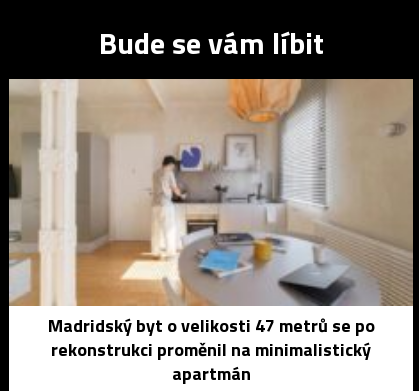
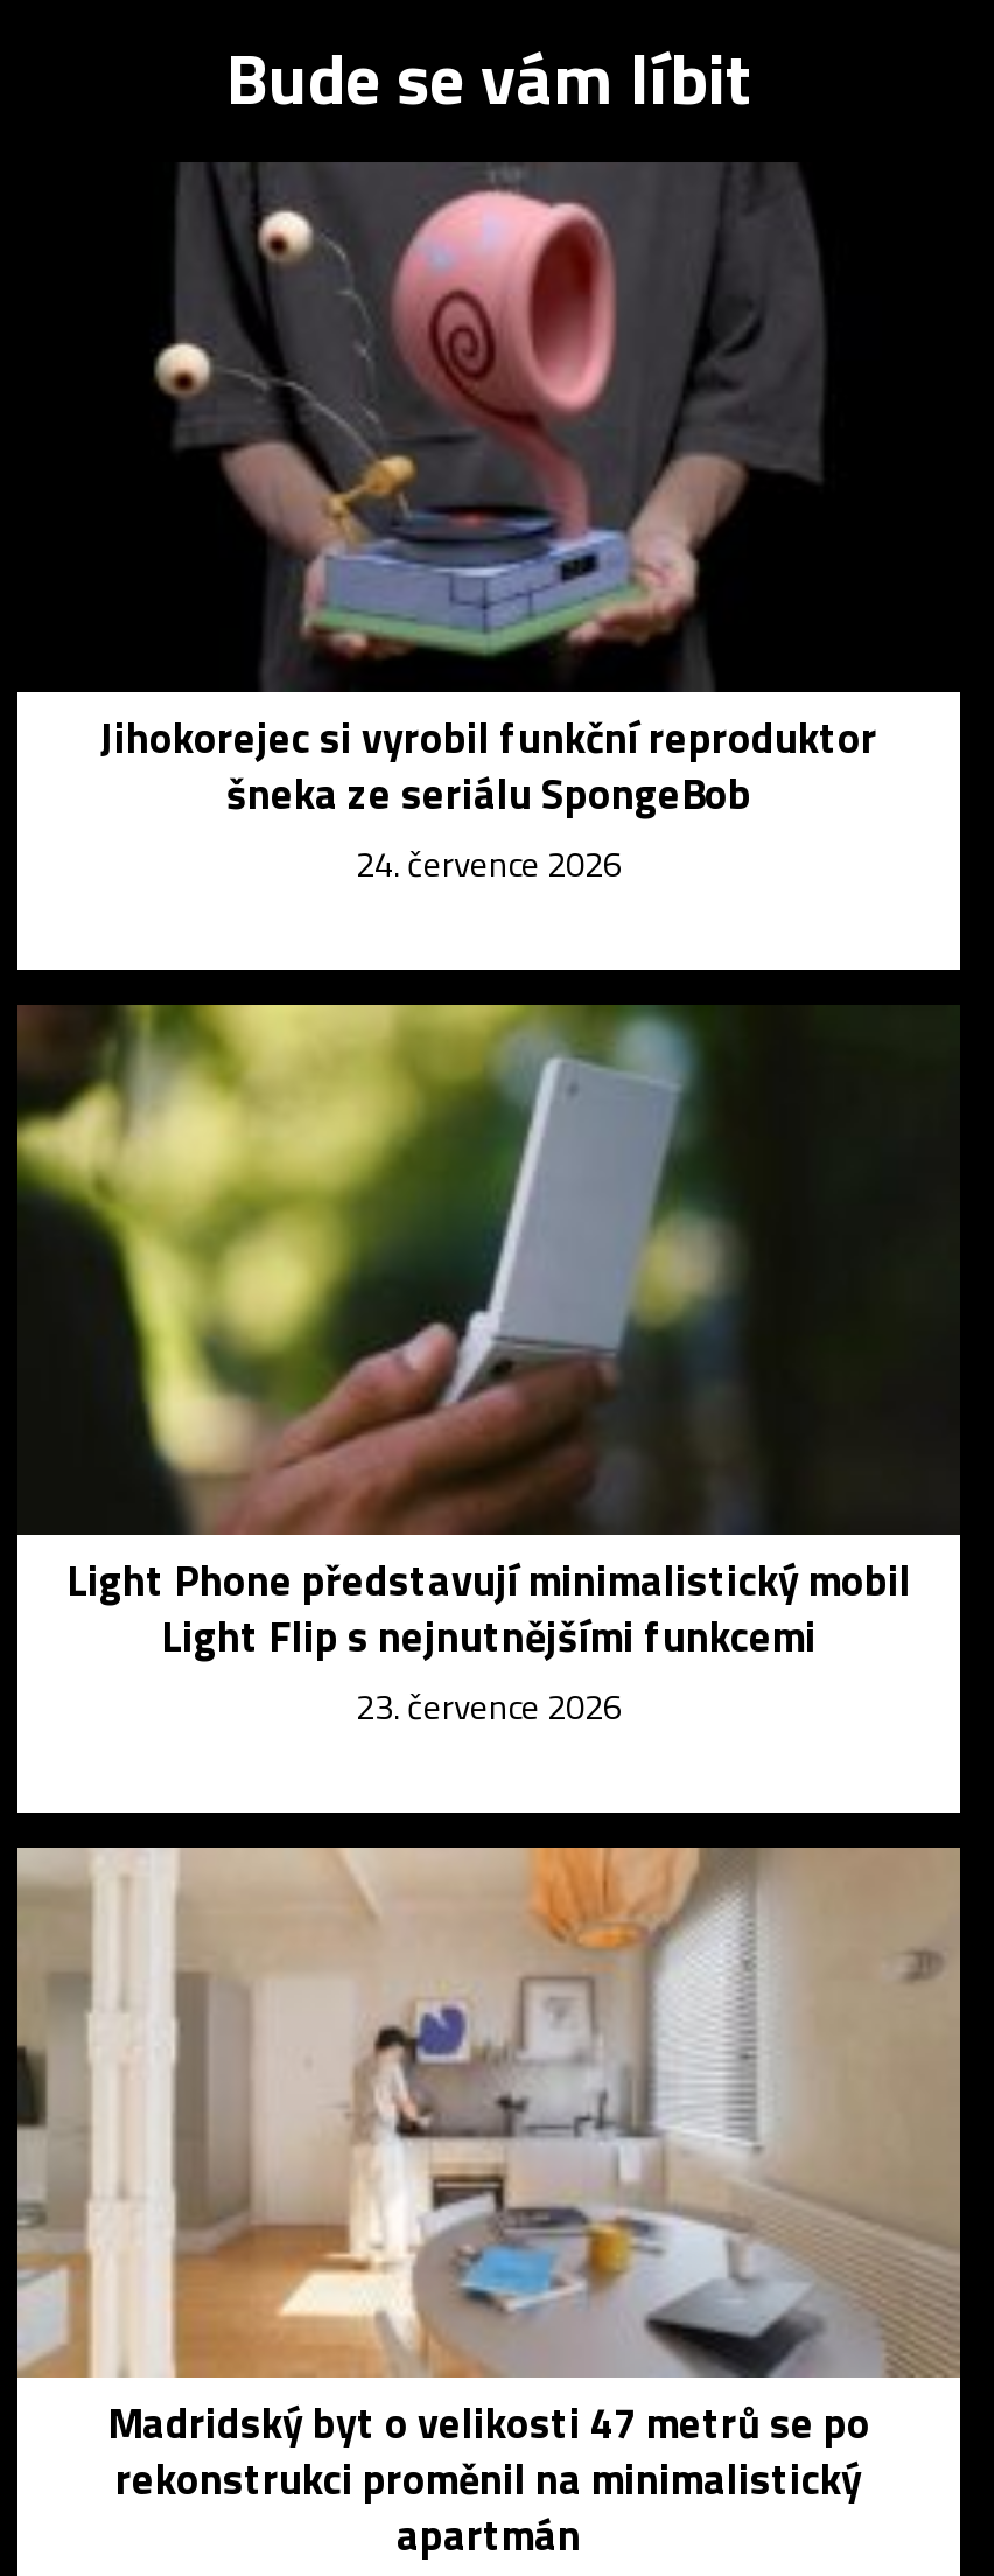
+ [image]
+ Light Phone představují minimalistický mobil
+ Light Flip s nejnutnějšími funkcemi
+ 23. července 2026

+ [image]
+ Jihokorejec si vyrobil funkční reproduktor
+ šneka ze seriálu SpongeBob
+ 24. července 2026
